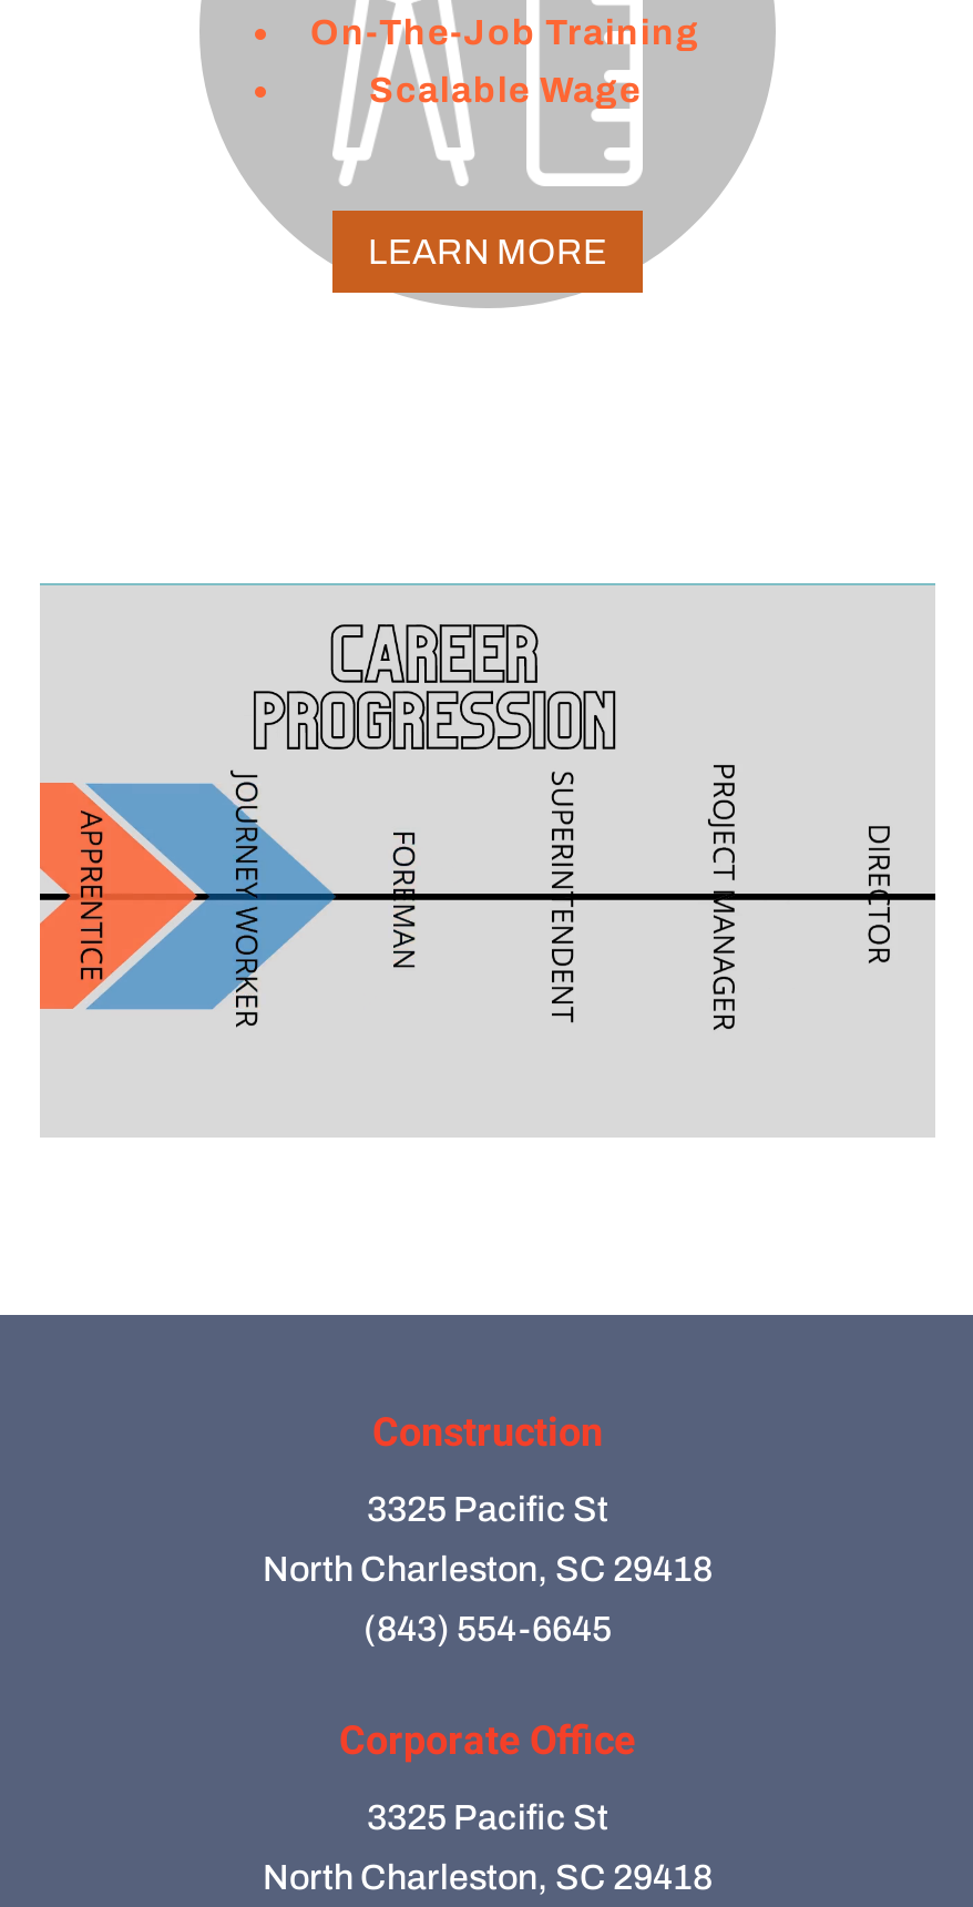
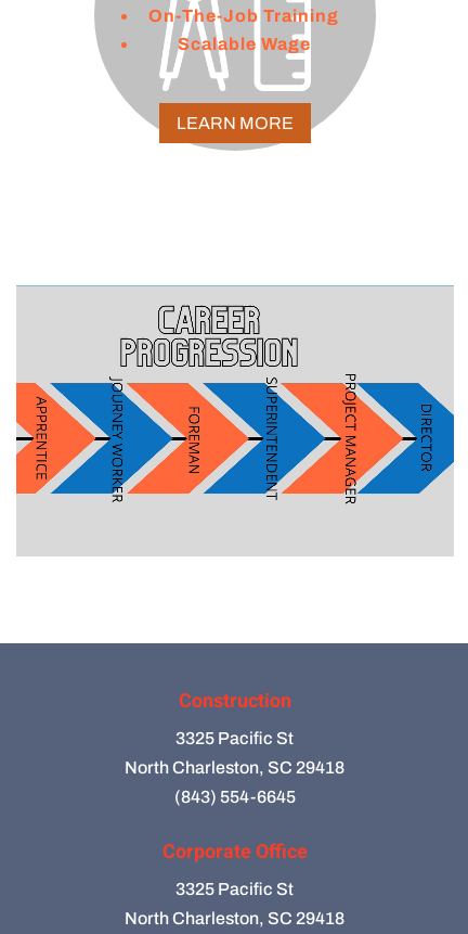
- [image]
+ [image]
